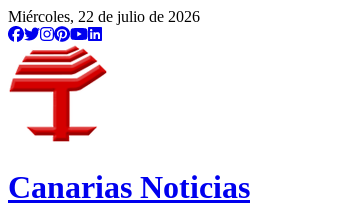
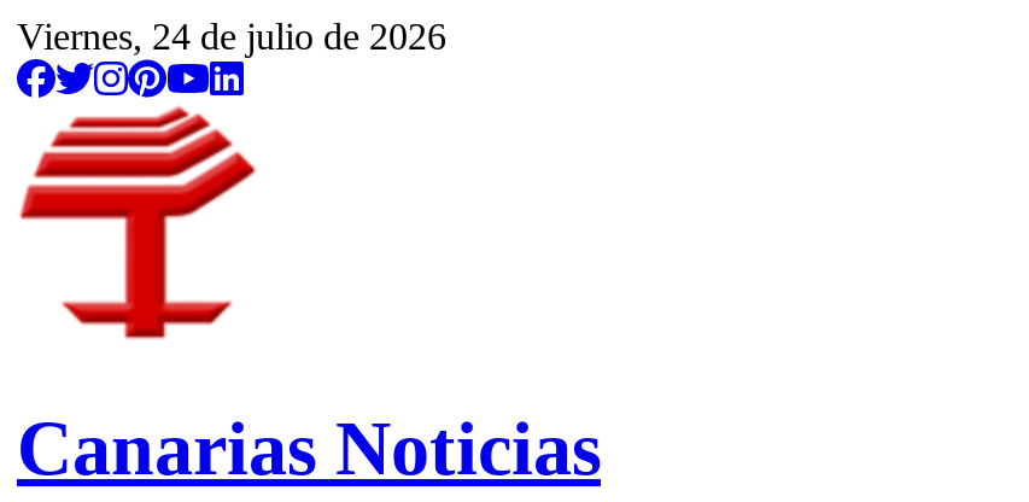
- Miércoles, 22 de julio de 2026
+ Viernes, 24 de julio de 2026
